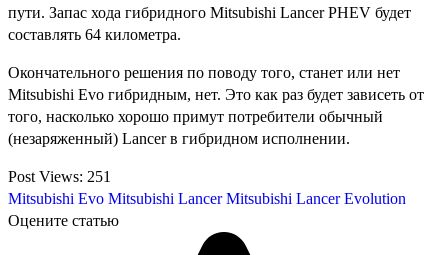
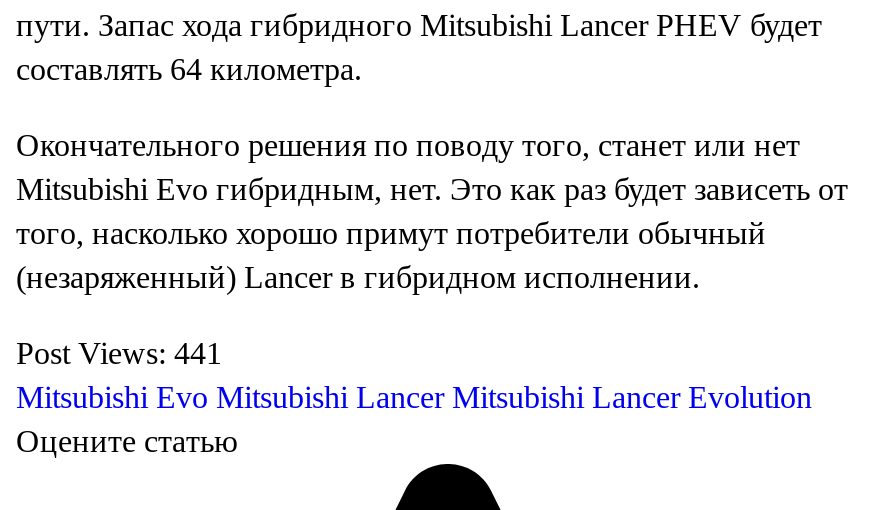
- Post Views: 251
+ Post Views: 441
